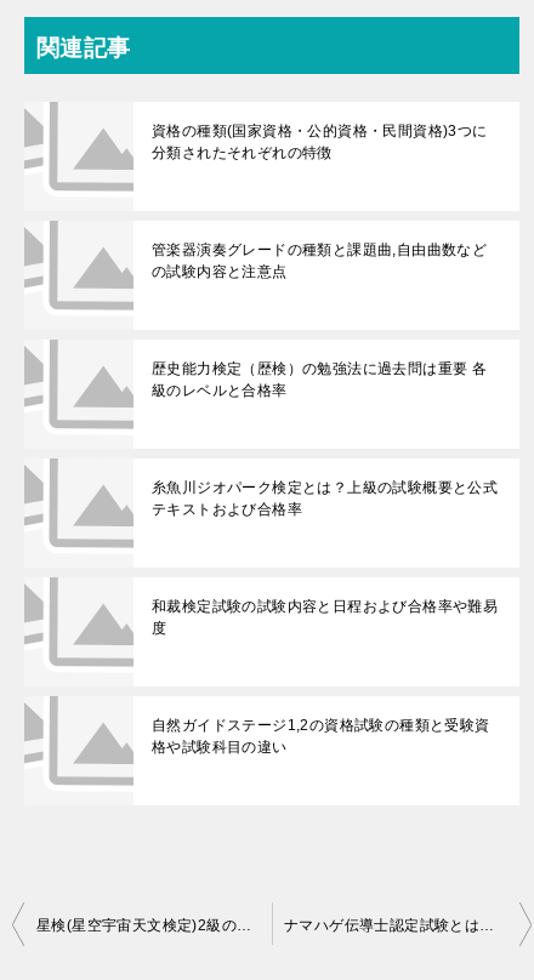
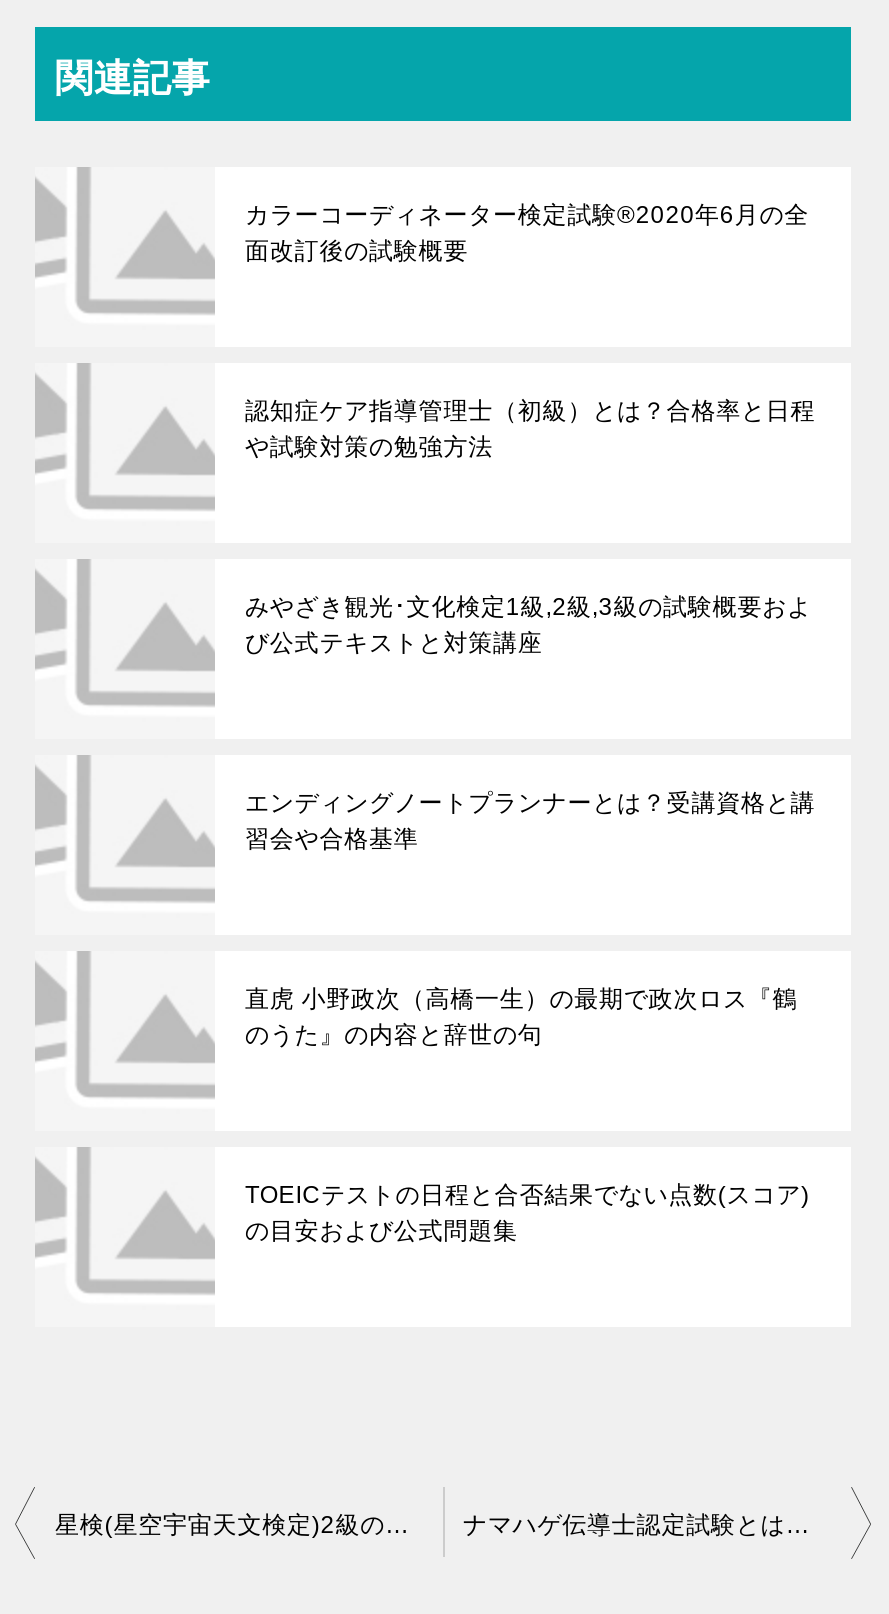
- 資格の種類(国家資格・公的資格・民間資格)3つに
- 分類されたそれぞれの特徴
+ カラーコーディネーター検定試験®2020年6月の全
+ 面改訂後の試験概要

- 管楽器演奏グレードの種類と課題曲,自由曲数など
- の試験内容と注意点
+ 認知症ケア指導管理士（初級）とは？合格率と日程
+ や試験対策の勉強方法

- 歴史能力検定（歴検）の勉強法に過去問は重要 各
- 級のレベルと合格率
+ みやざき観光･文化検定1級,2級,3級の試験概要およ
+ び公式テキストと対策講座

- 糸魚川ジオパーク検定とは？上級の試験概要と公式
- テキストおよび合格率
+ エンディングノートプランナーとは？受講資格と講
+ 習会や合格基準

- 和裁検定試験の試験内容と日程および合格率や難易
- 度
+ 直虎 小野政次（高橋一生）の最期で政次ロス『鶴
+ のうた』の内容と辞世の句

- 自然ガイドステージ1,2の資格試験の種類と受験資
- 格や試験科目の違い
+ TOEICテストの日程と合否結果でない点数(スコア)
+ の目安および公式問題集
